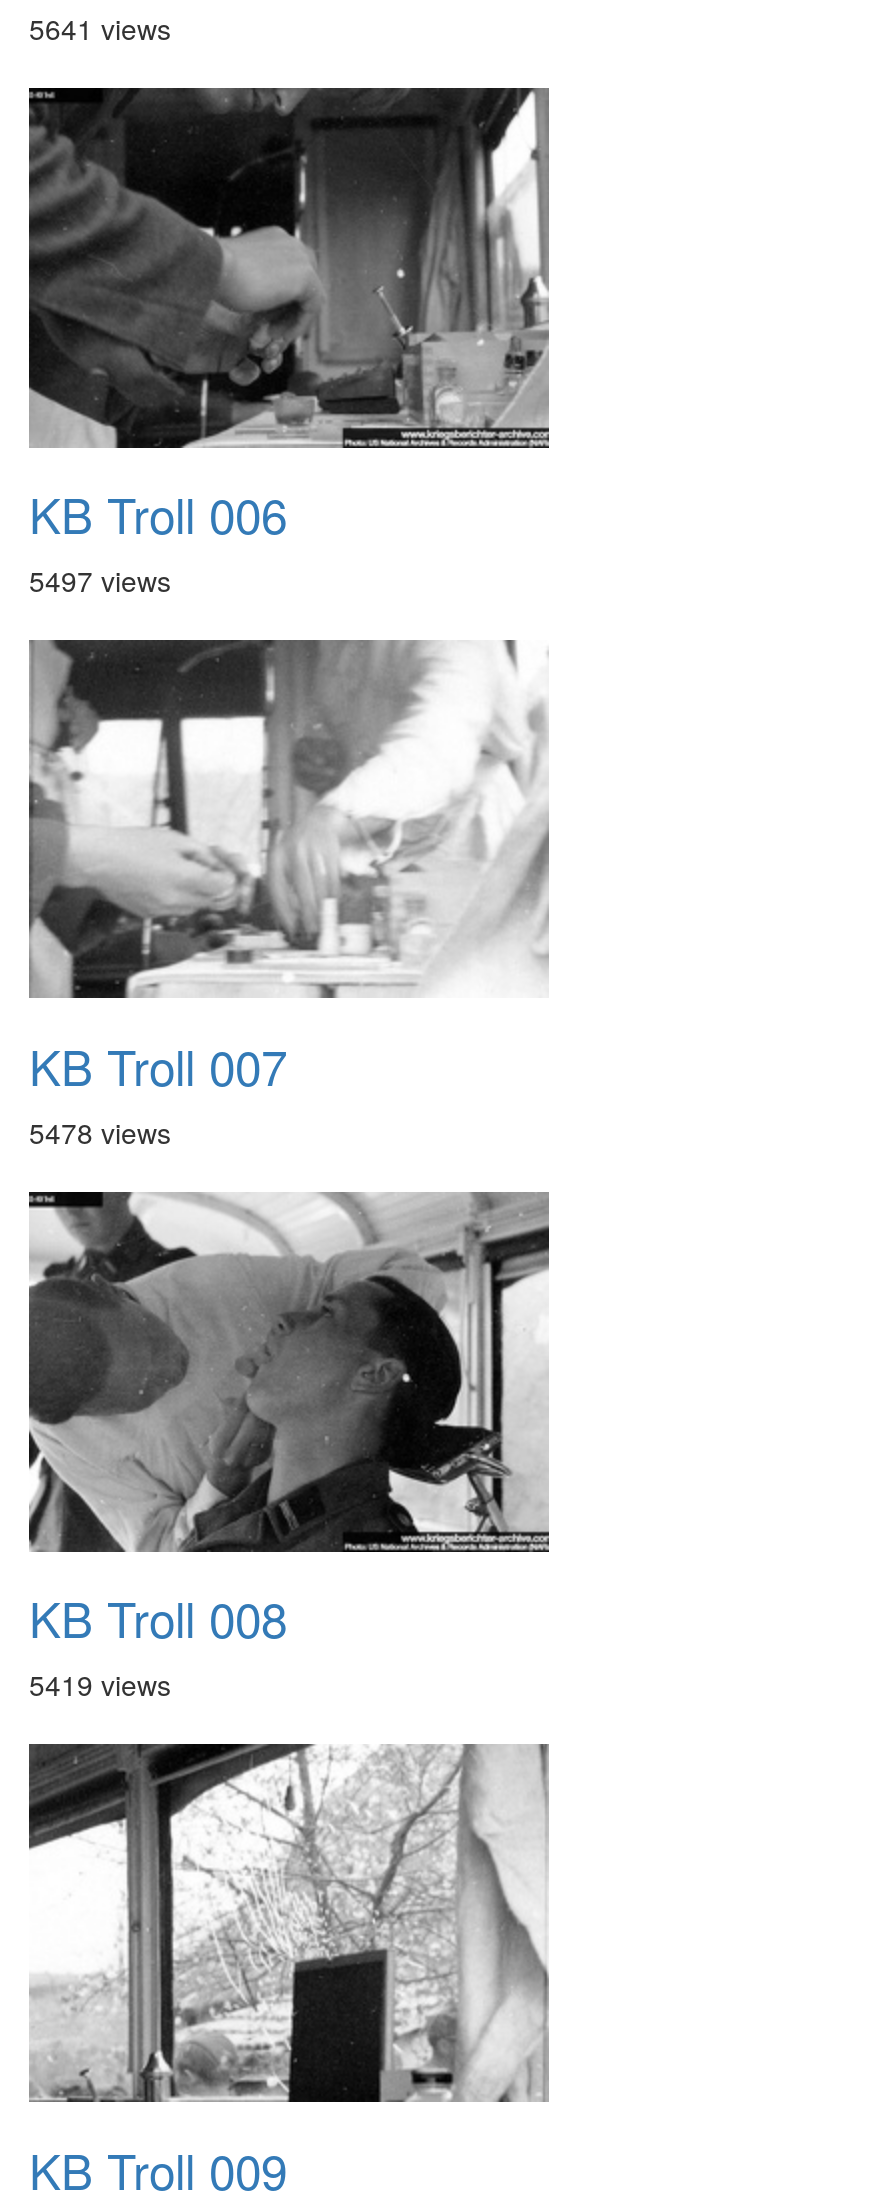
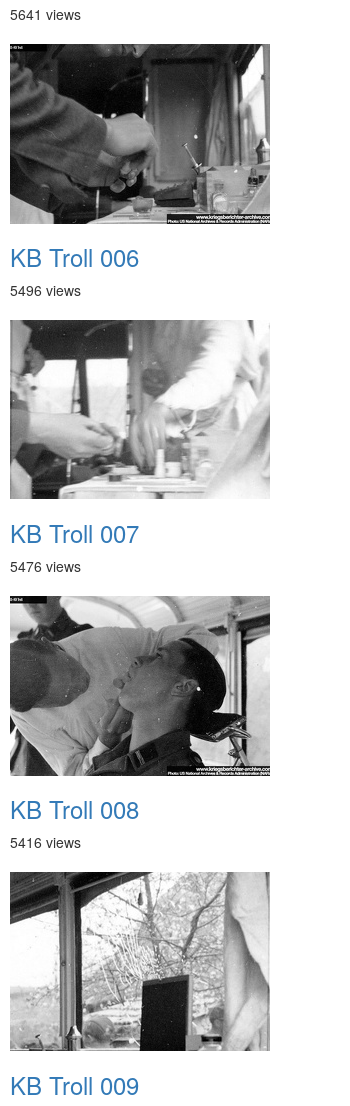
- 5497 views
+ 5496 views

- 5478 views
+ 5476 views

- 5419 views
+ 5416 views
